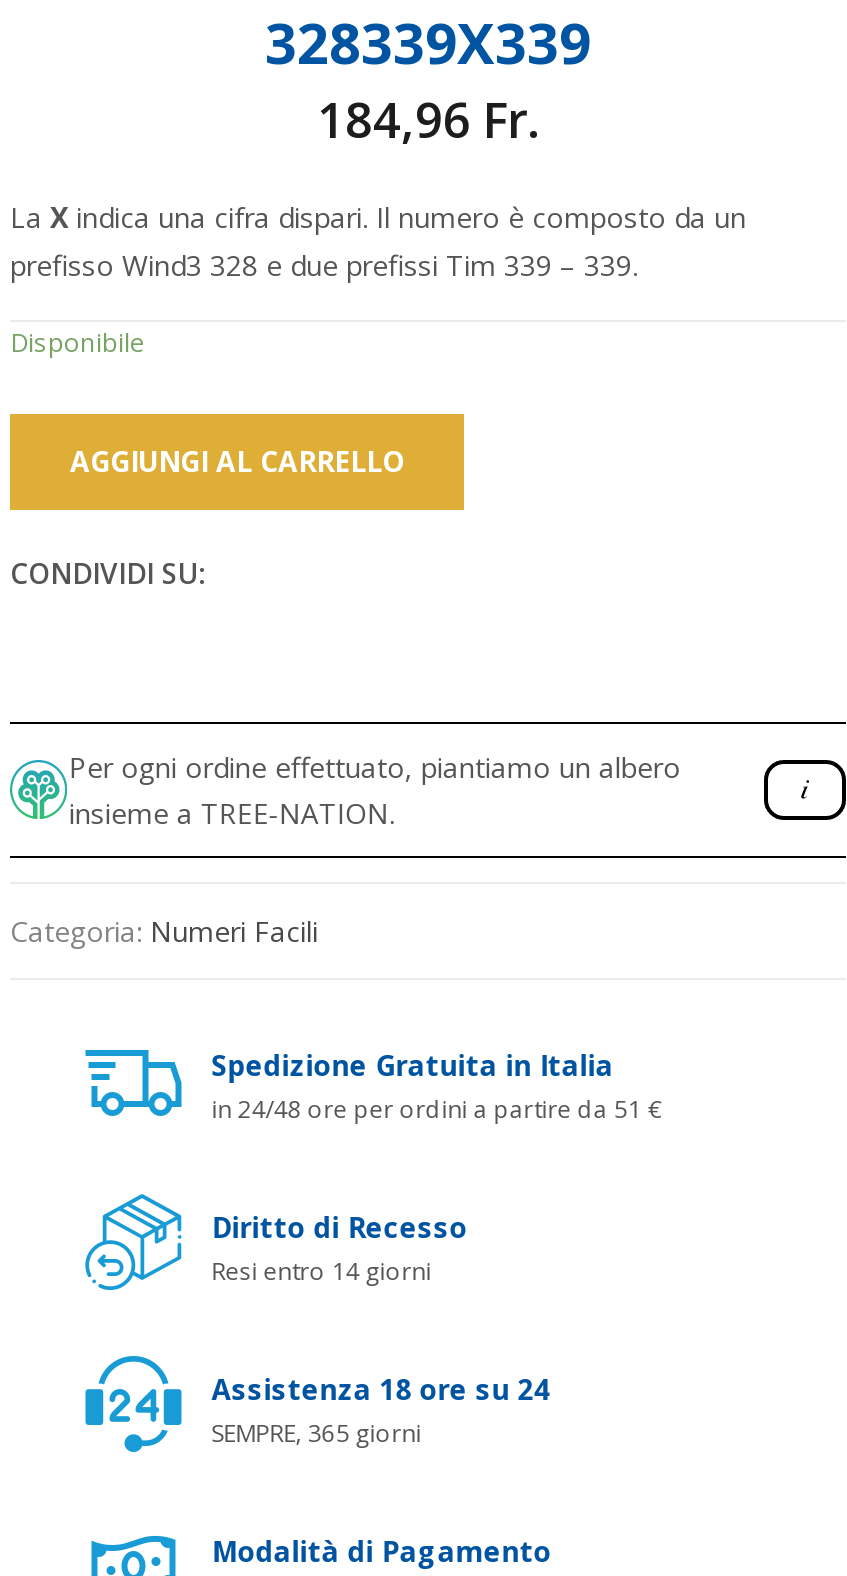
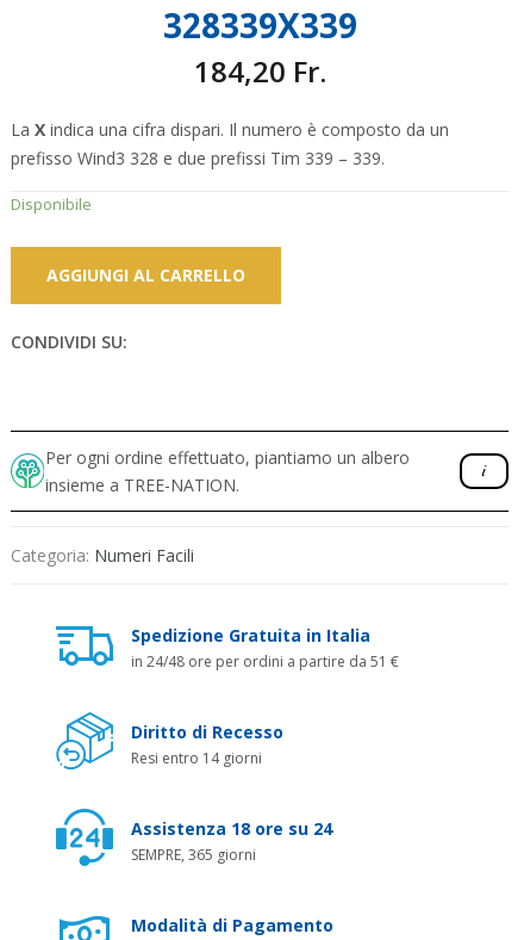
- 184,96 Fr.
+ 184,20 Fr.
